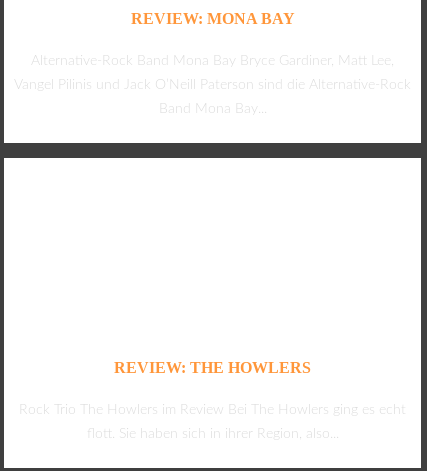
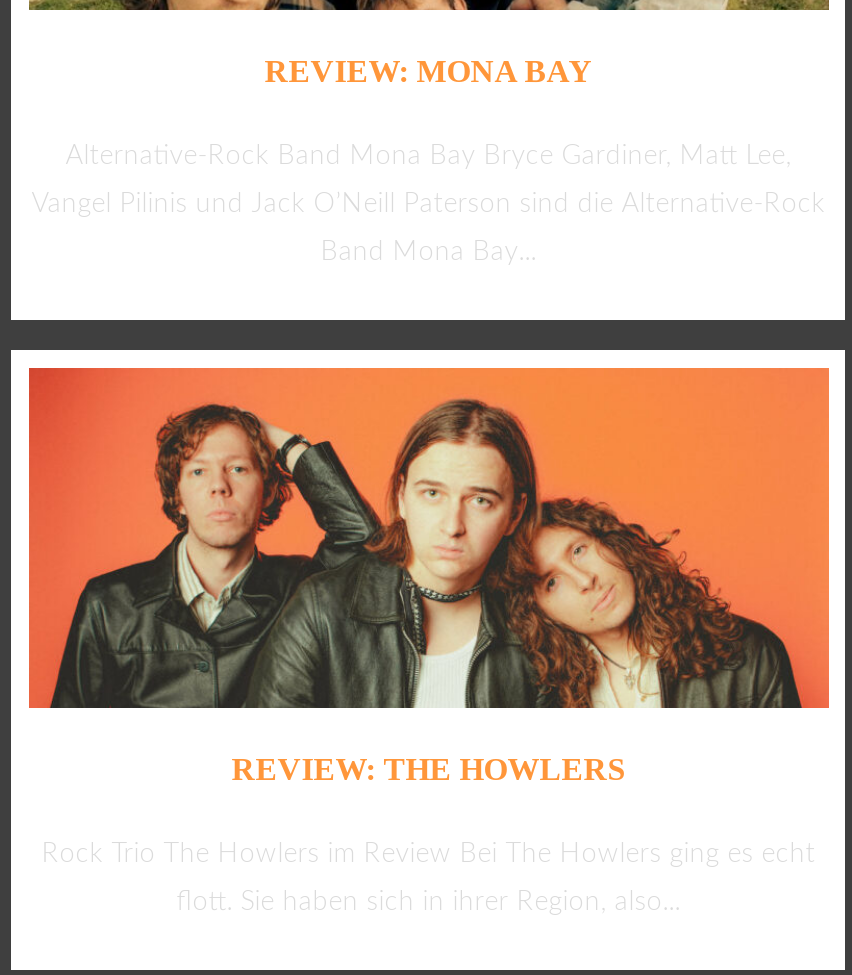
+ [image]
